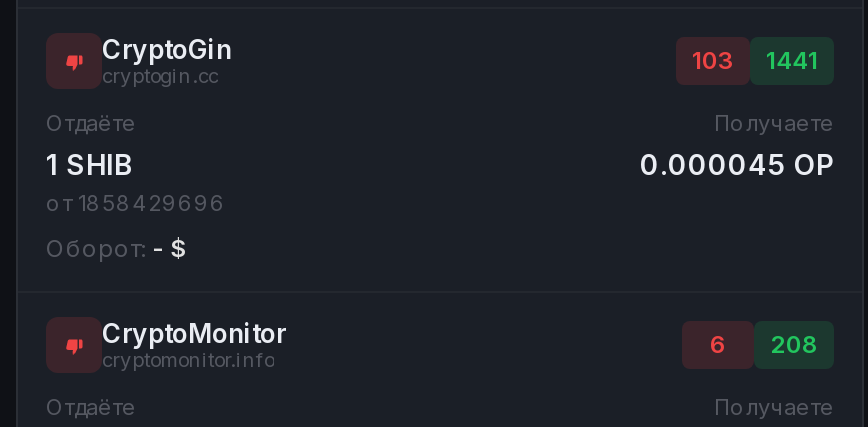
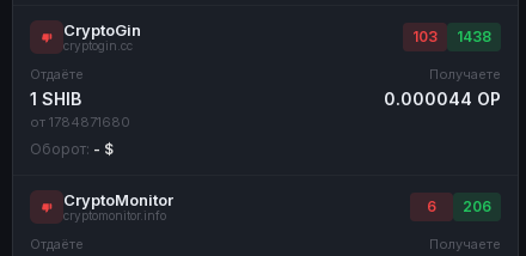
- 103 1441
+ 103 1438

- 0.000045 OP
+ 0.000044 OP

- от 1858429696
+ от 1784871680

- 6 208
+ 6 206
